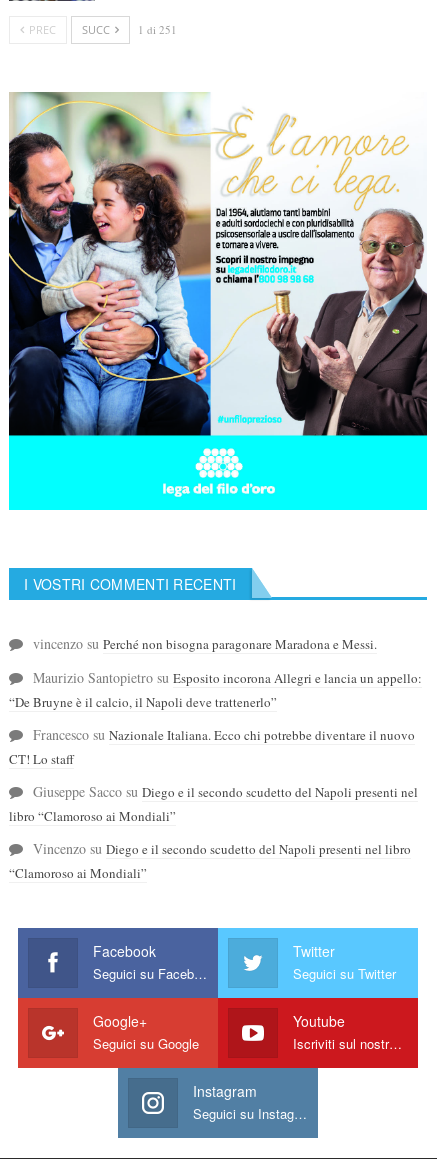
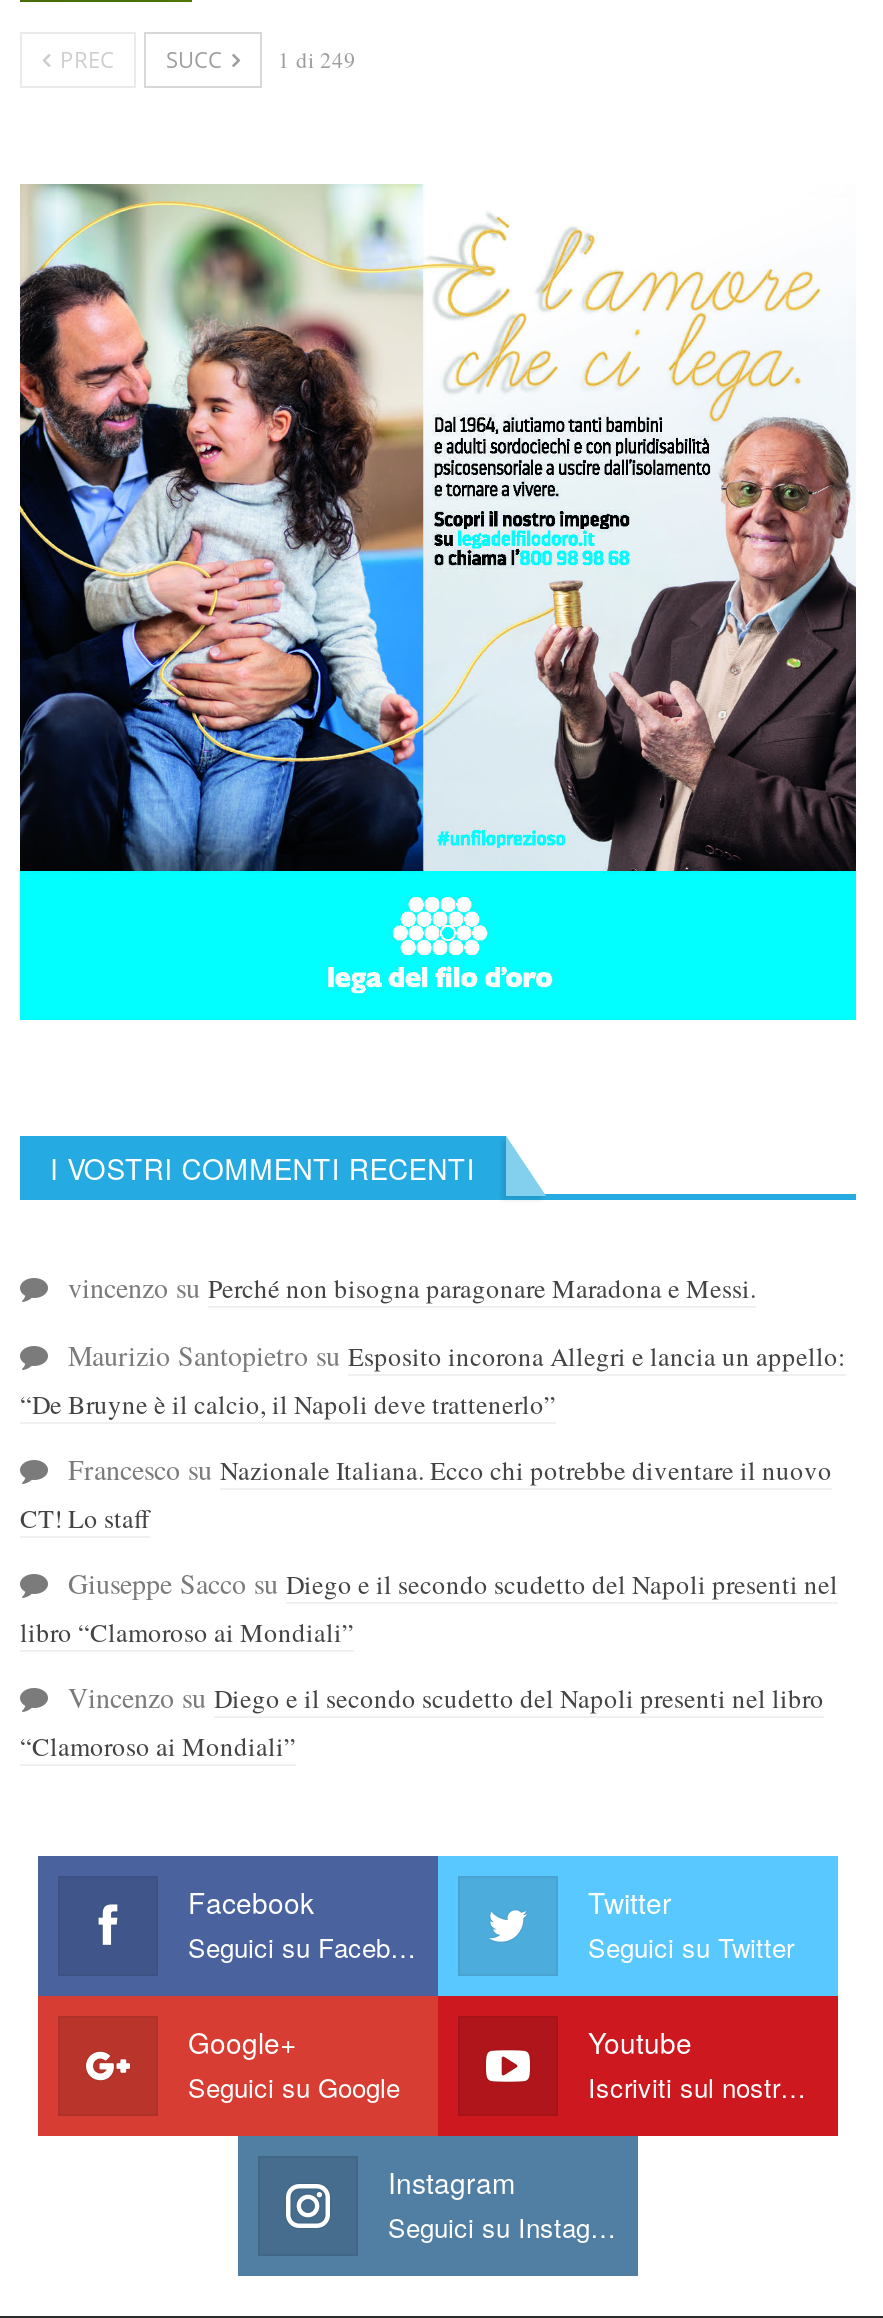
- PREC SUCC 1 di 251
+ PREC SUCC 1 di 249
